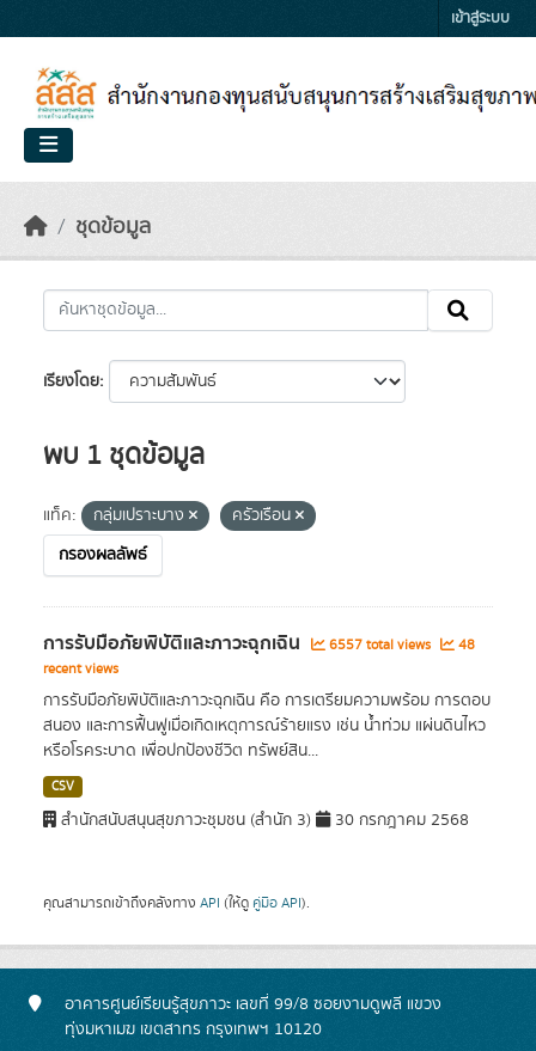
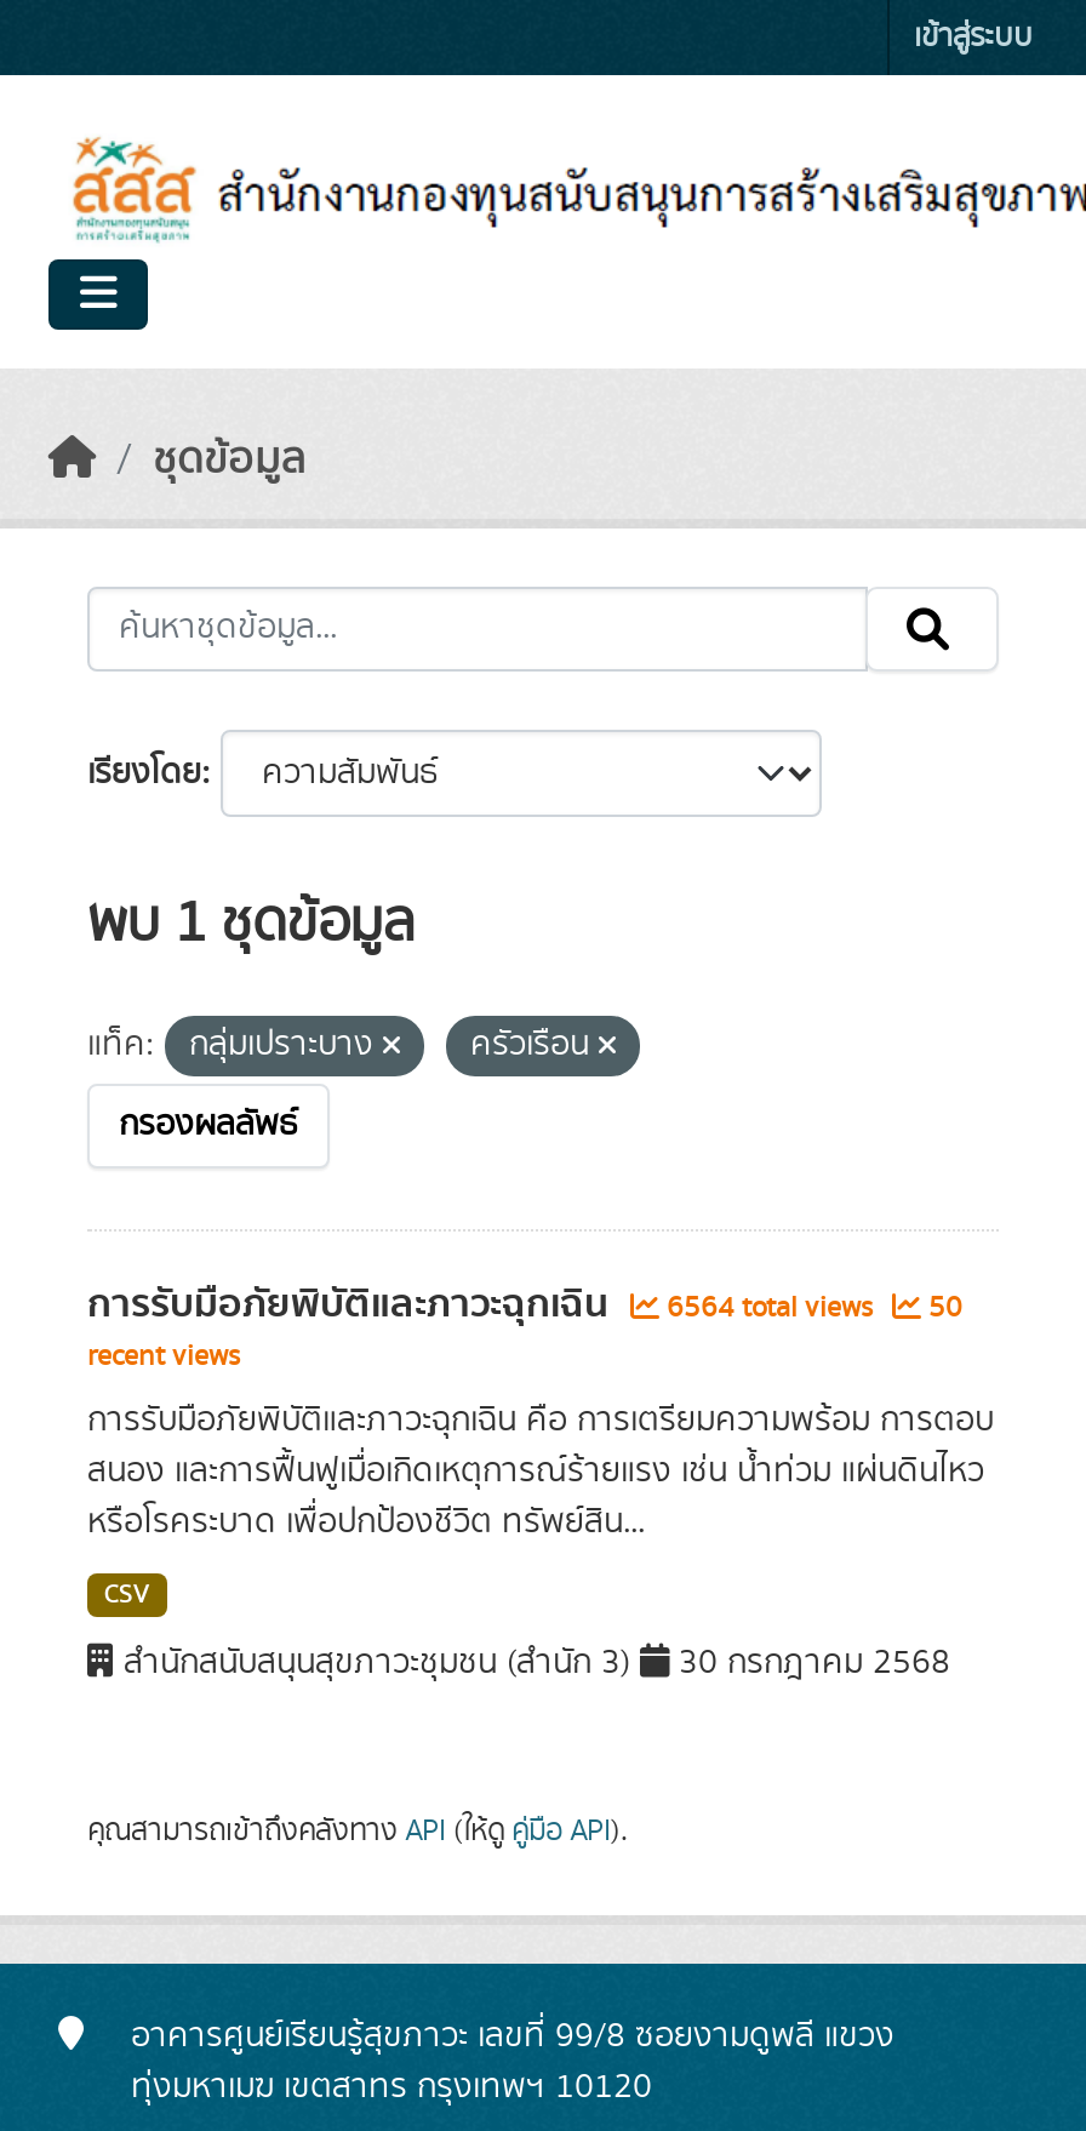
- 6557 total views
+ 6564 total views

- 48
+ 50
